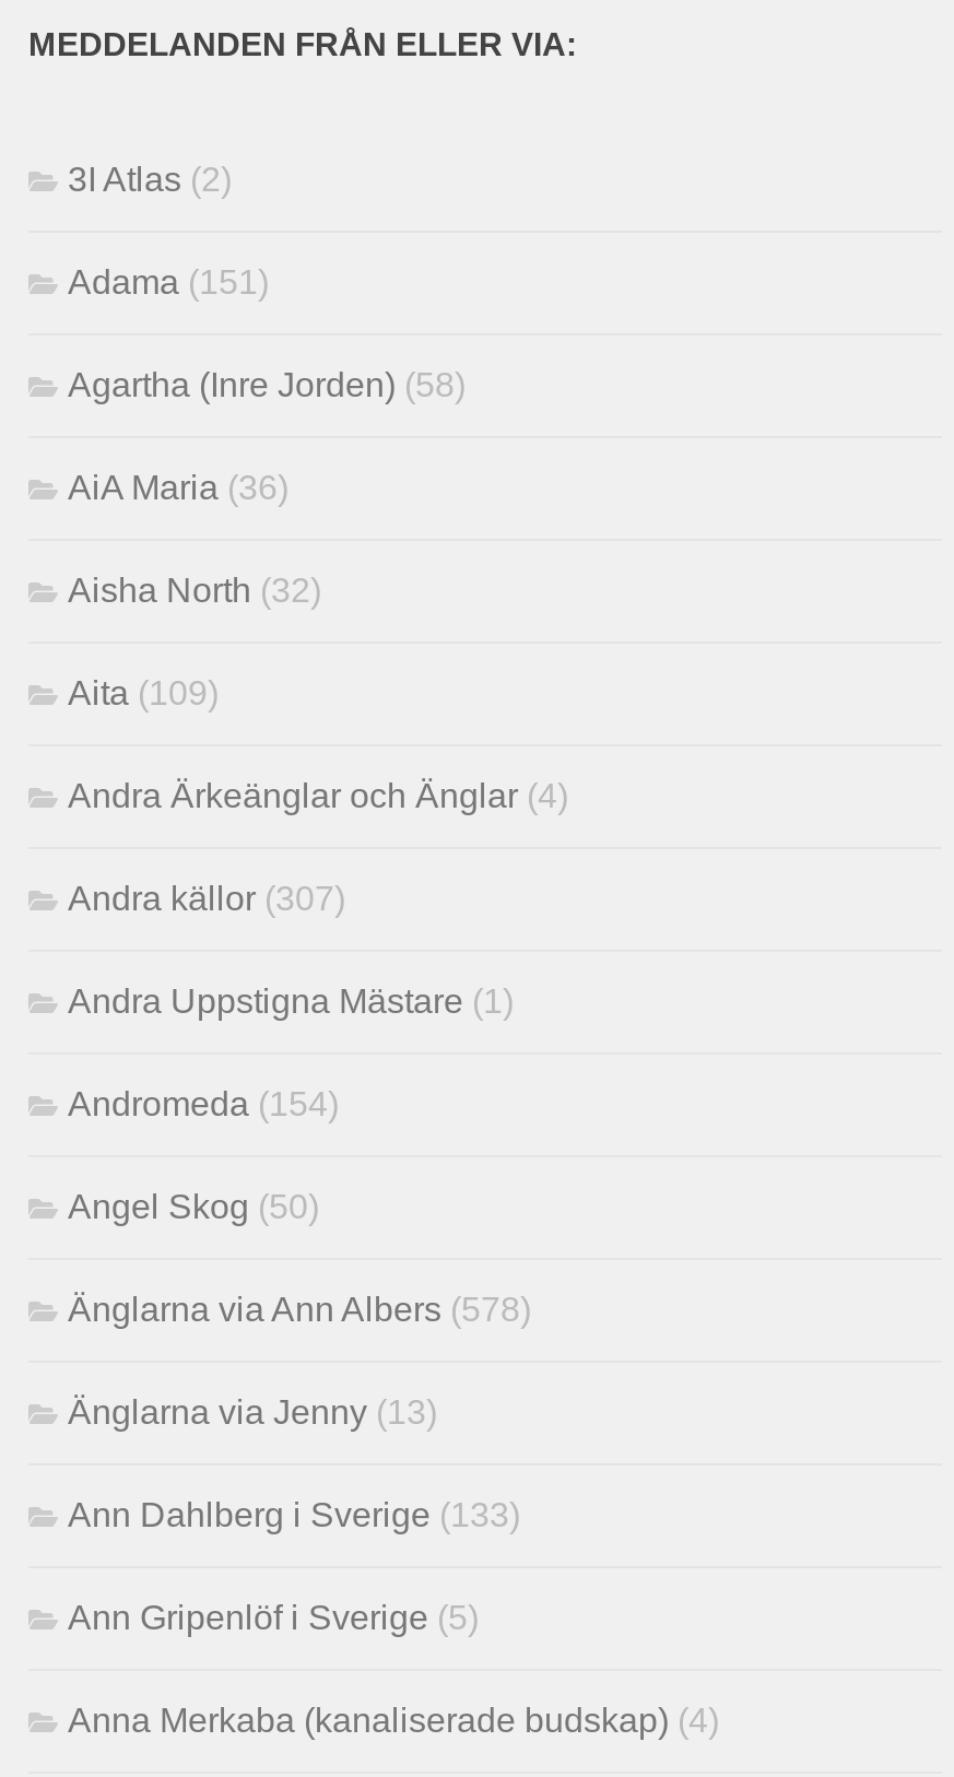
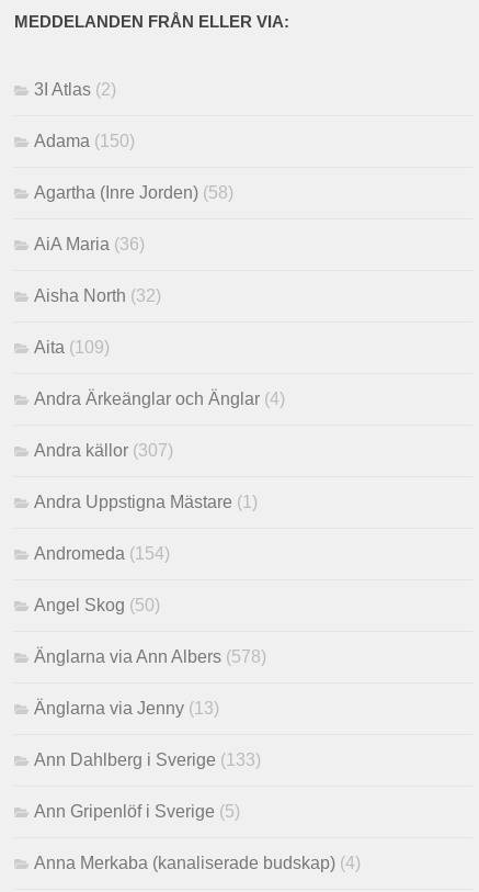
- Adama (151)
+ Adama (150)
